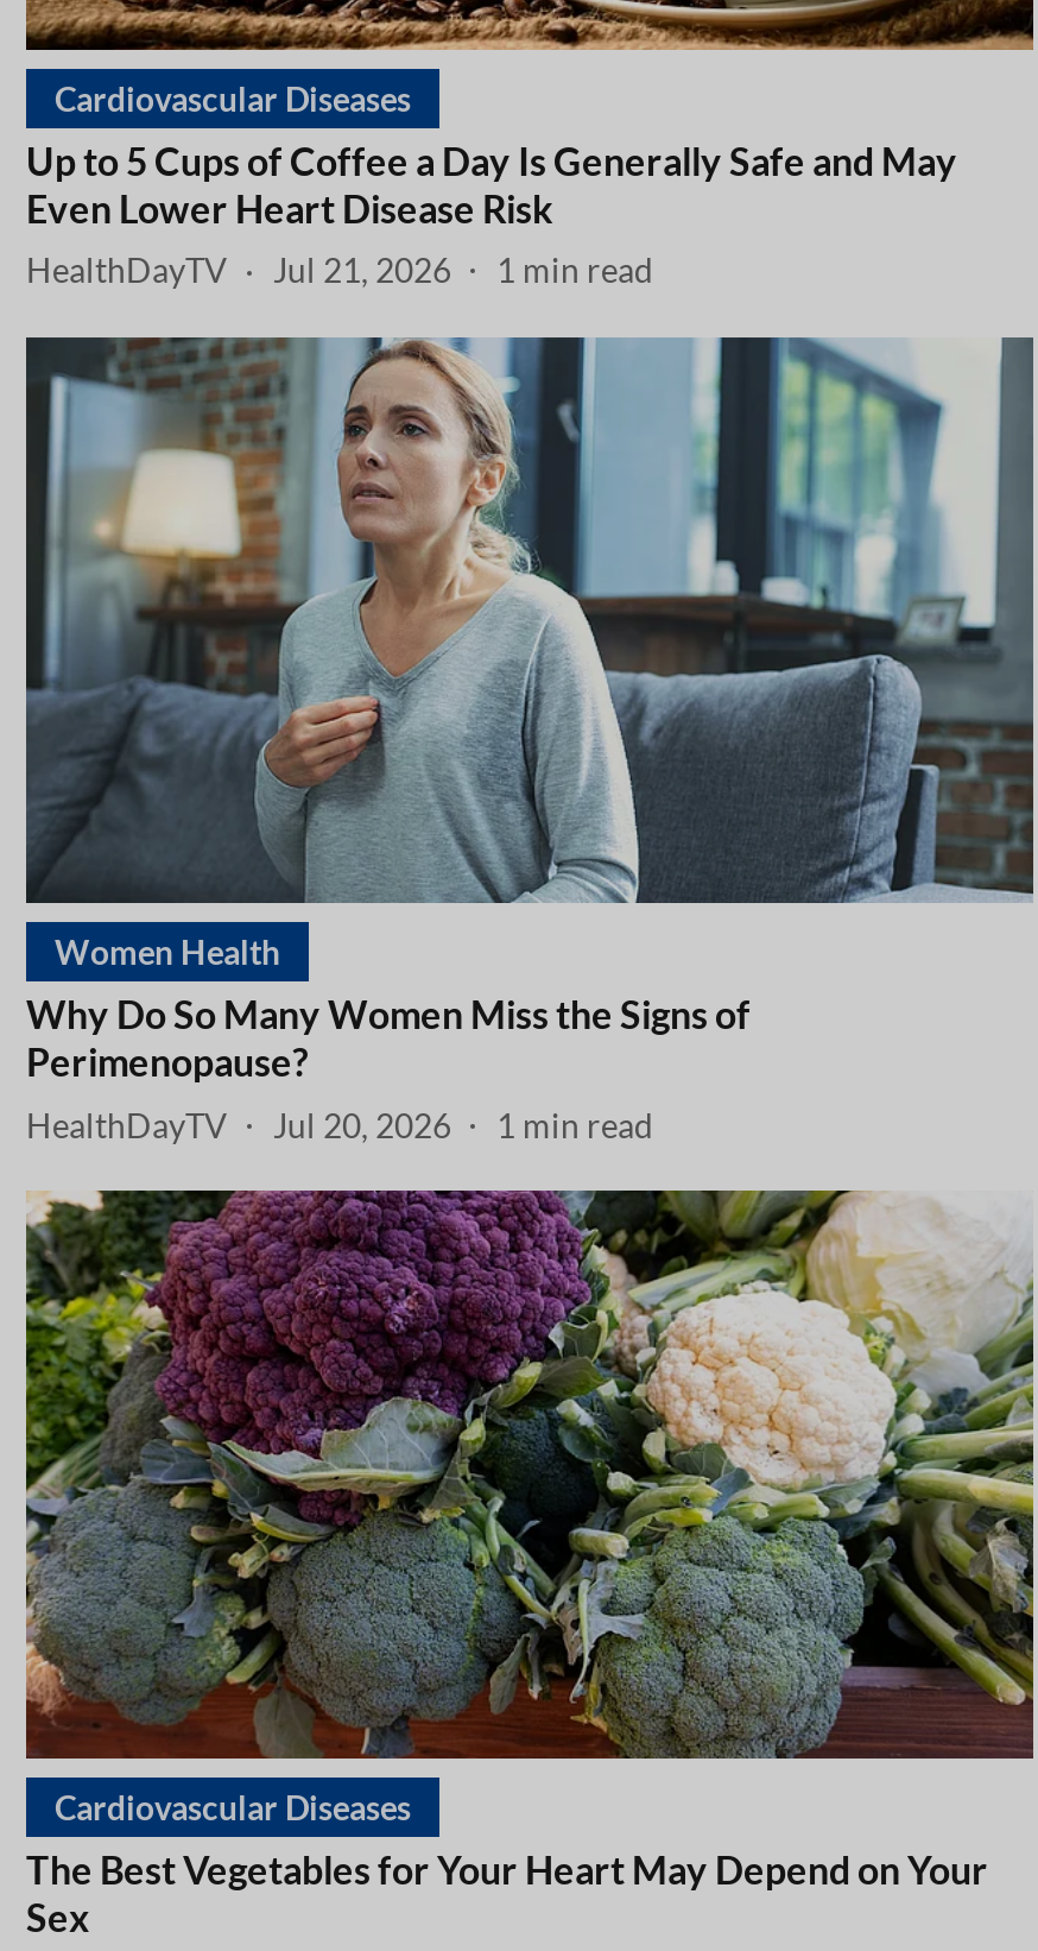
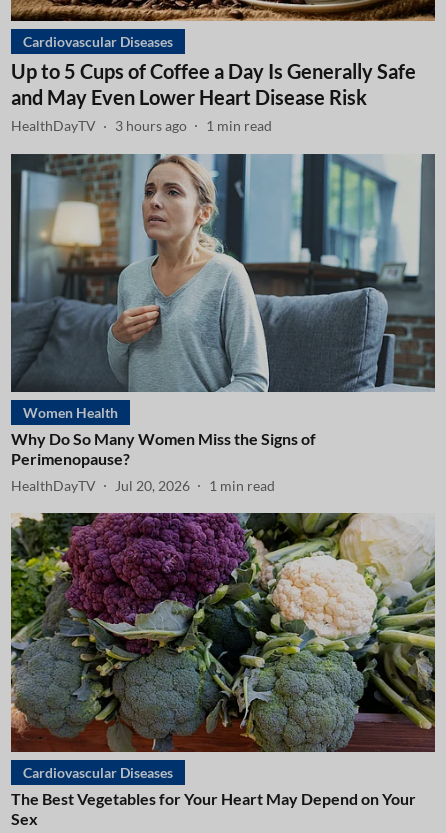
- HealthDayTV Jul 21, 2026 1 min read
+ HealthDayTV 3 hours ago 1 min read
